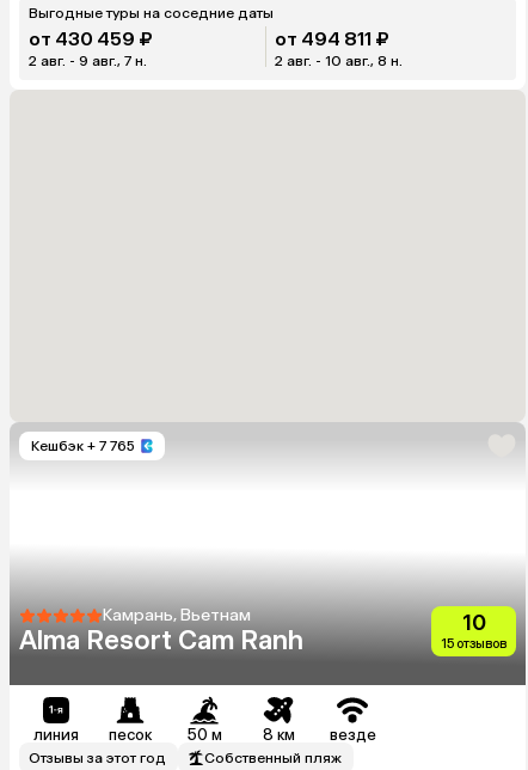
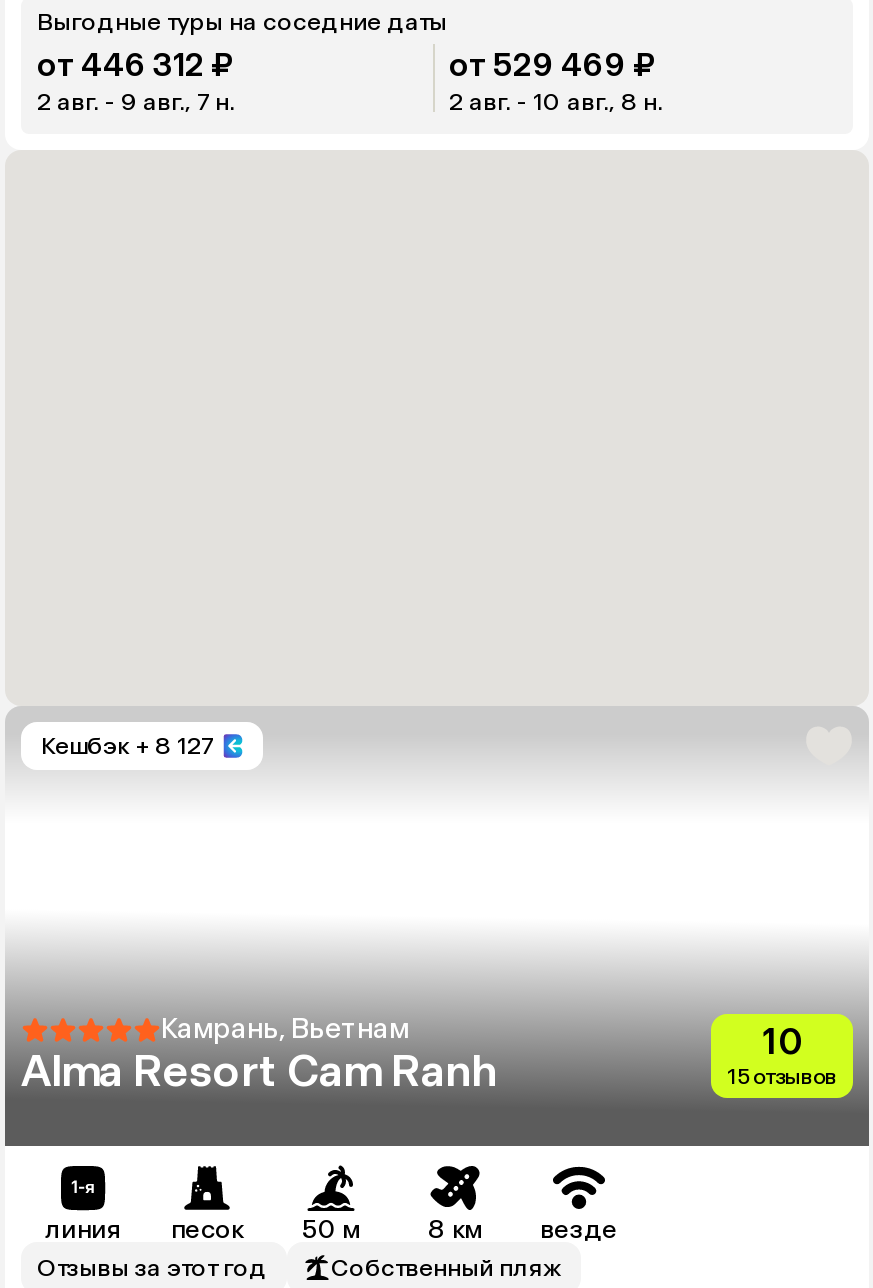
- от 430 459 ₽
+ от 446 312 ₽

- от 494 811 ₽
+ от 529 469 ₽

- Кешбэк + 7 765
+ Кешбэк + 8 127
